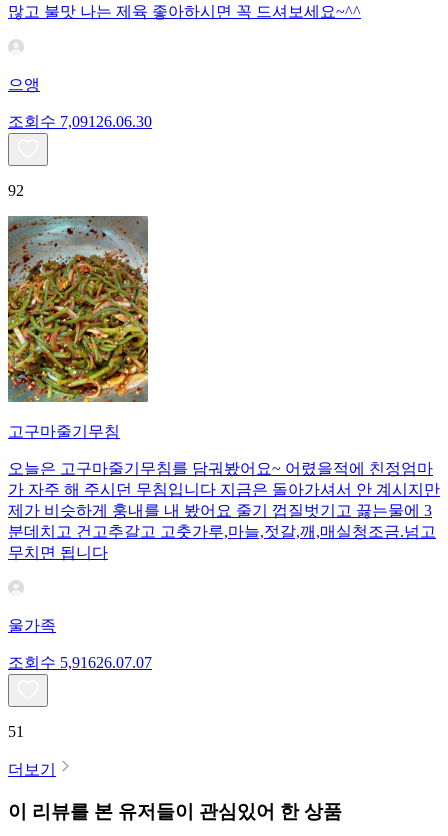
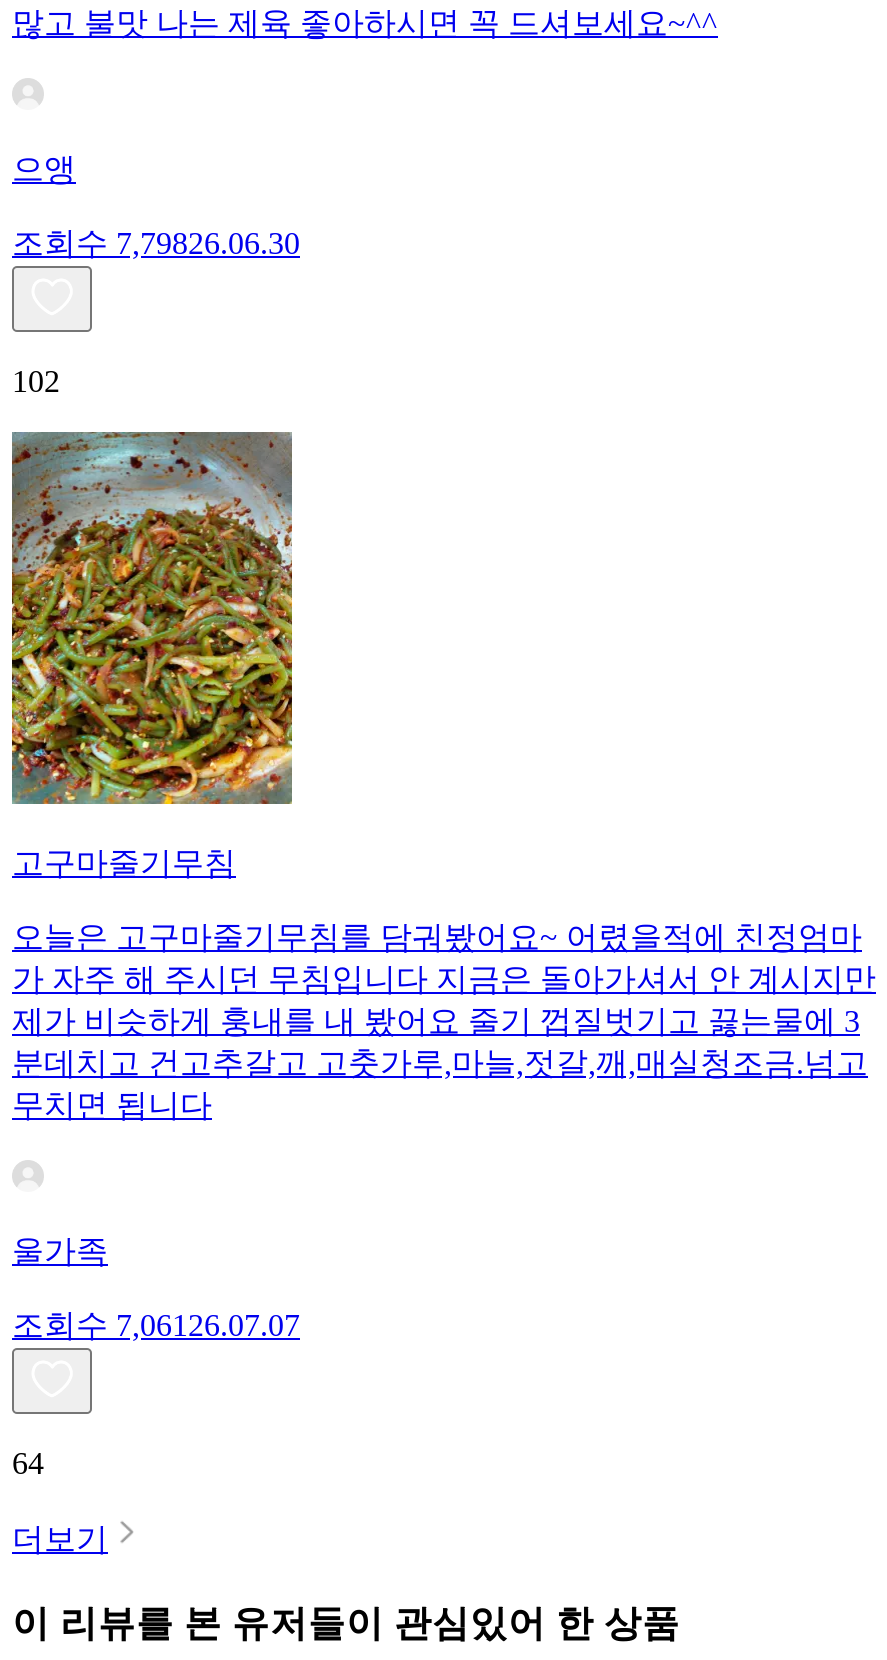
- 조회수 7,09126.06.30
+ 조회수 7,79826.06.30

- 92
+ 102

- 조회수 5,916 26.07.07
+ 조회수 7,061 26.07.07

- 51
+ 64
